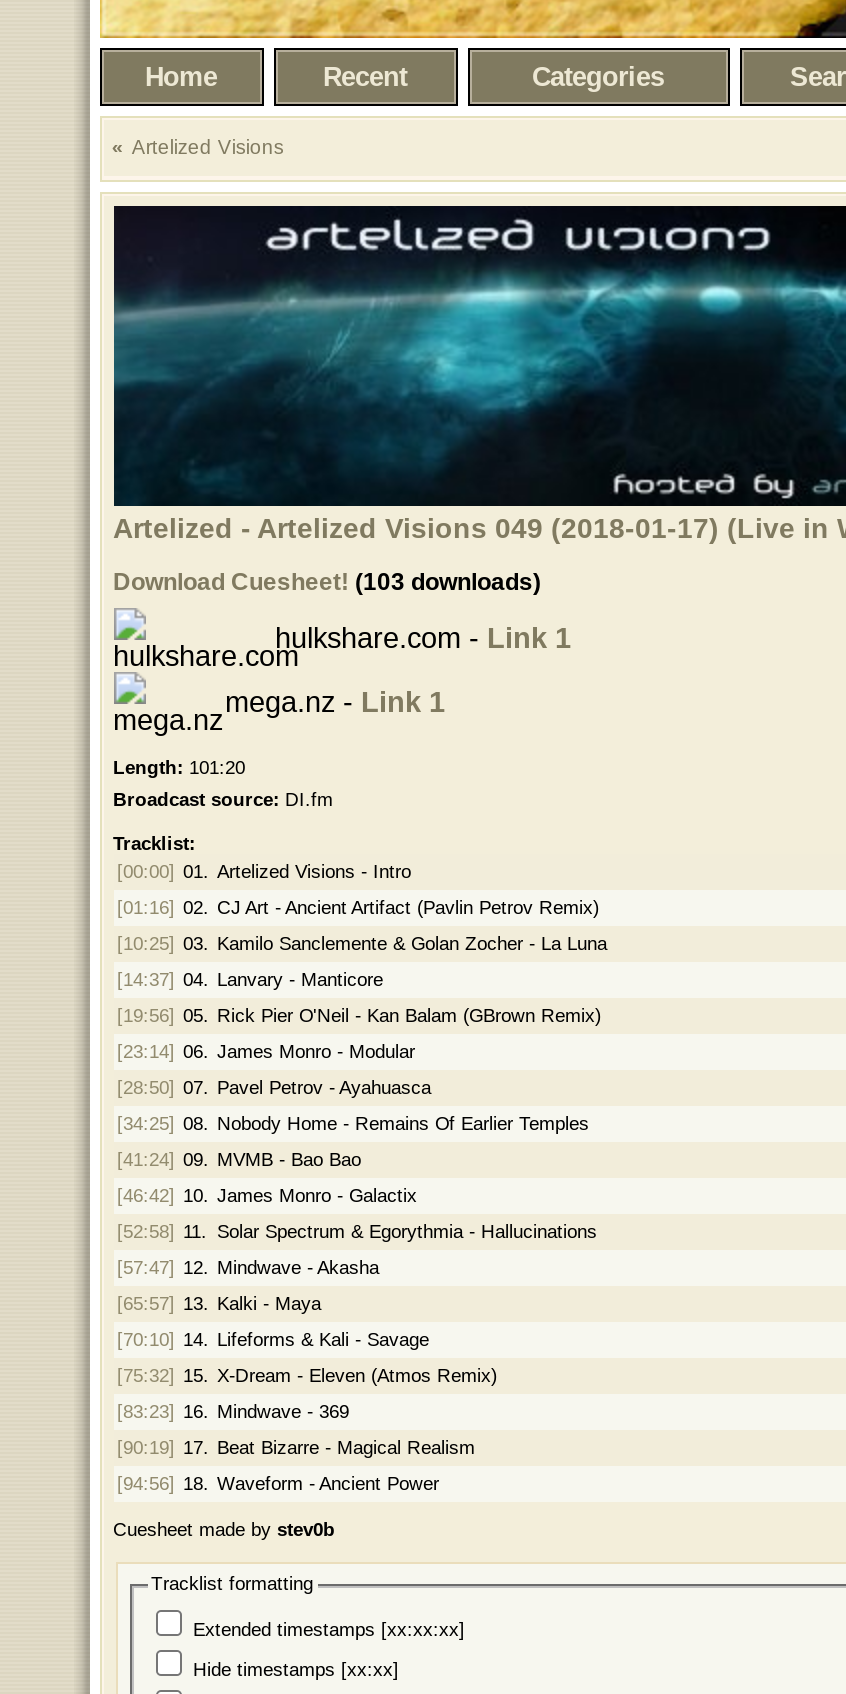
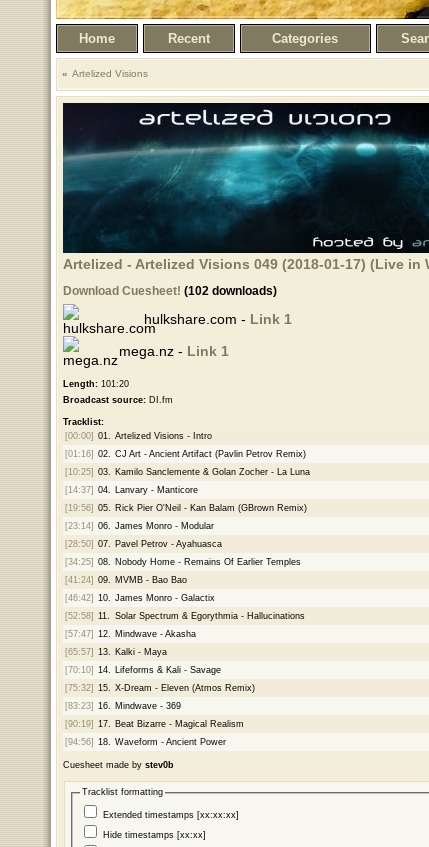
- Download Cuesheet! (103 downloads)
+ Download Cuesheet! (102 downloads)
